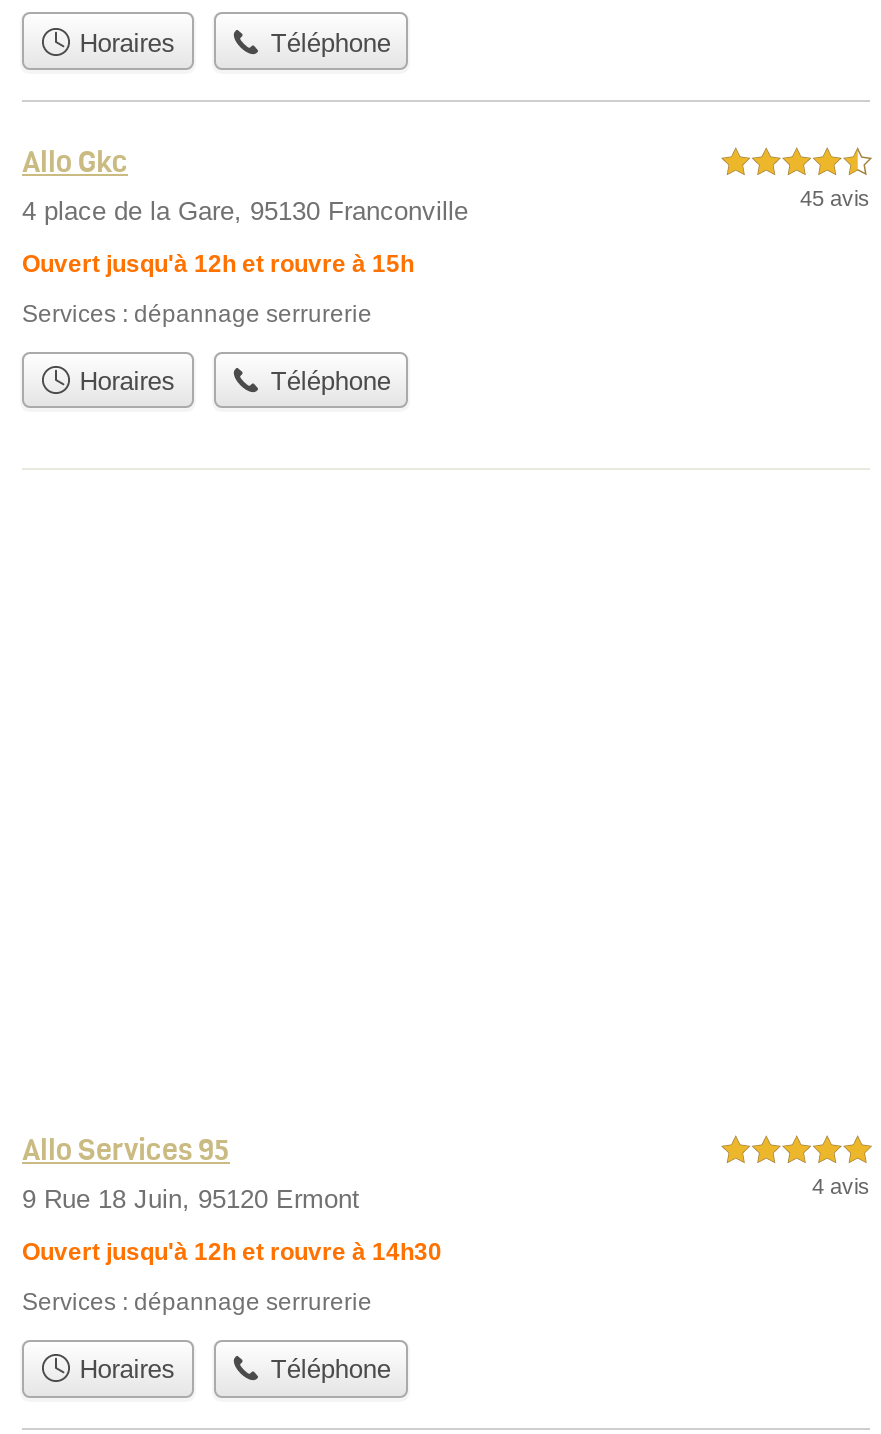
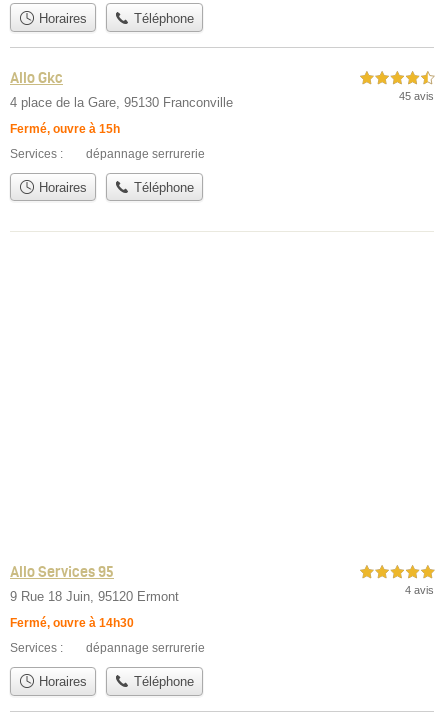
- Ouvert jusqu'à 12h et rouvre à 15h
+ Fermé, ouvre à 15h

- Ouvert jusqu'à 12h et rouvre à 14h30
+ Fermé, ouvre à 14h30
